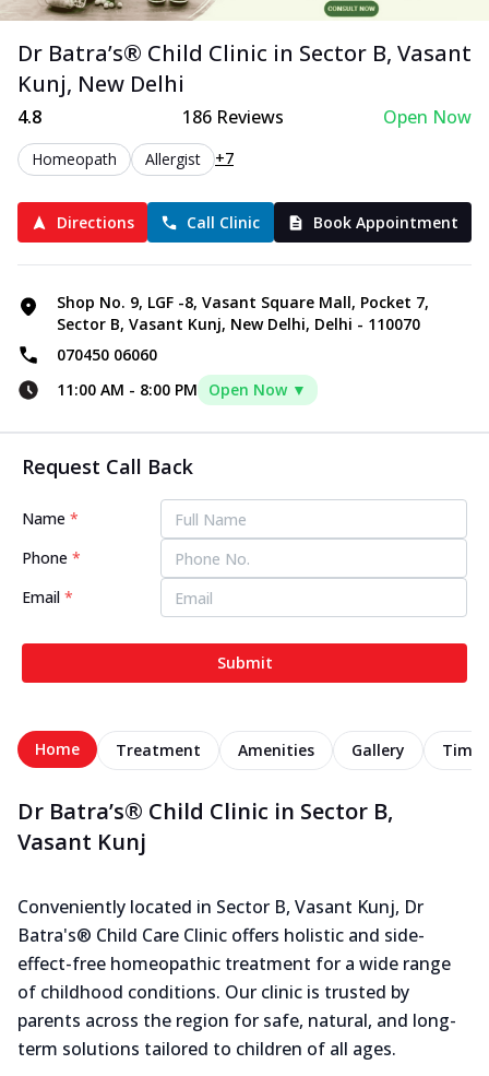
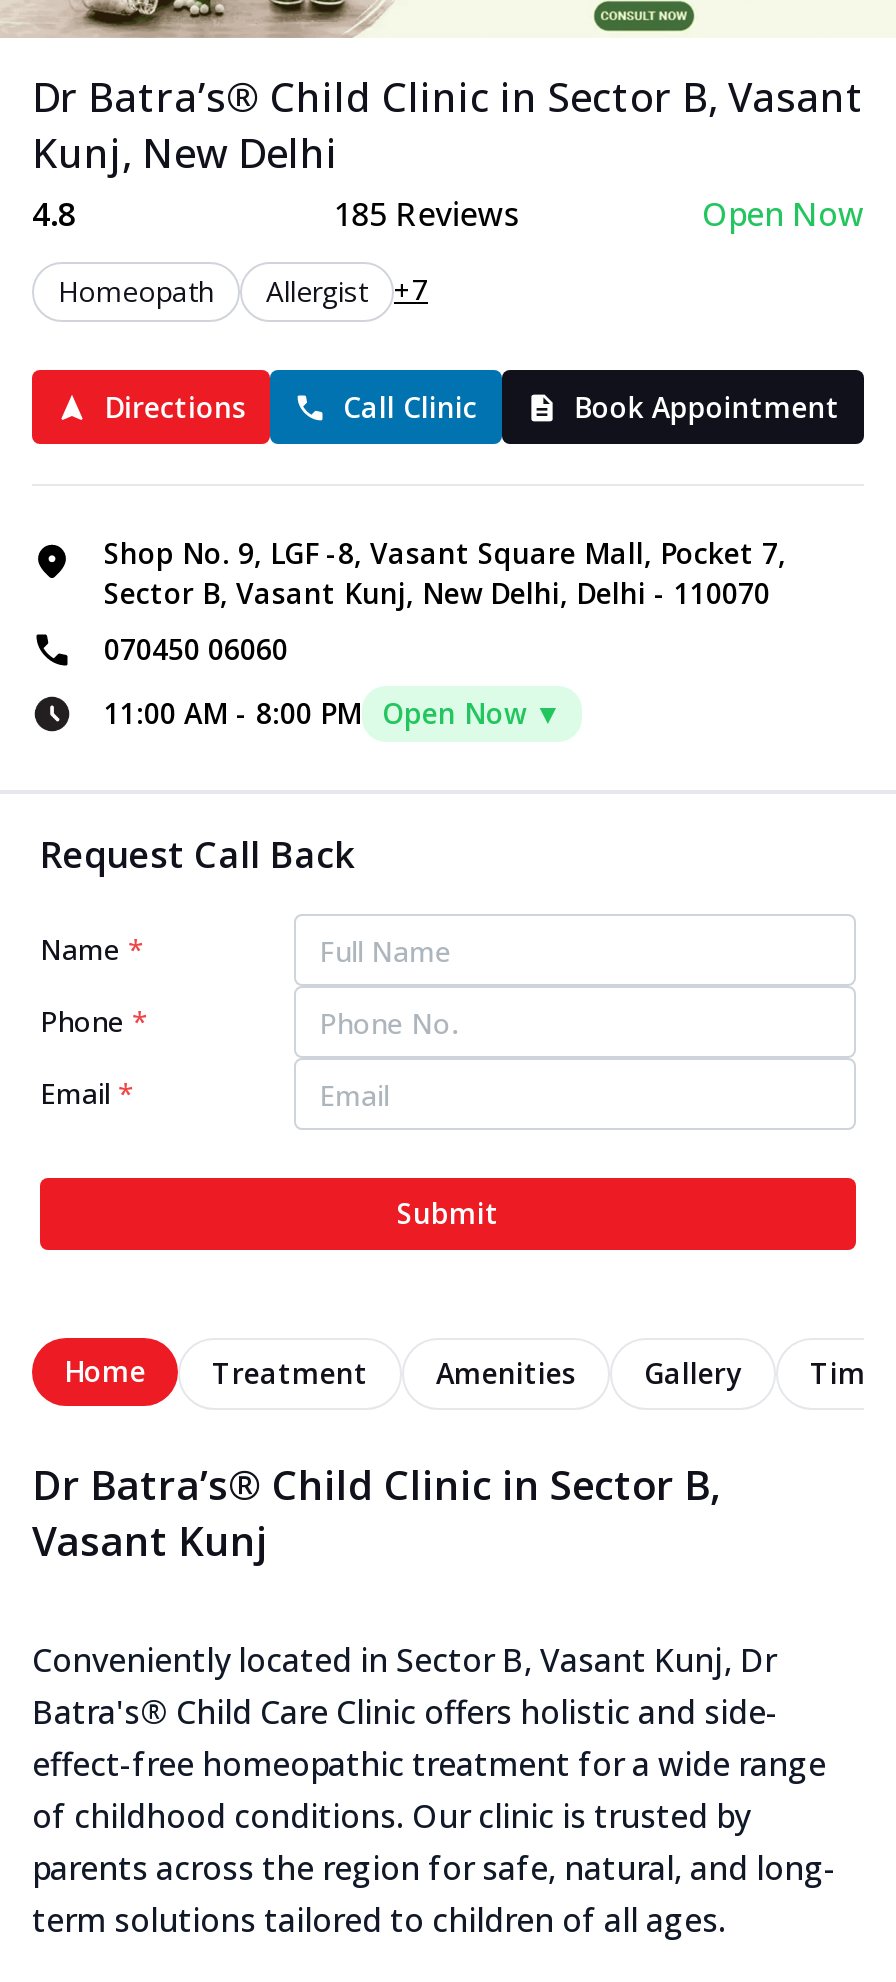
- 186 Reviews
+ 185 Reviews
